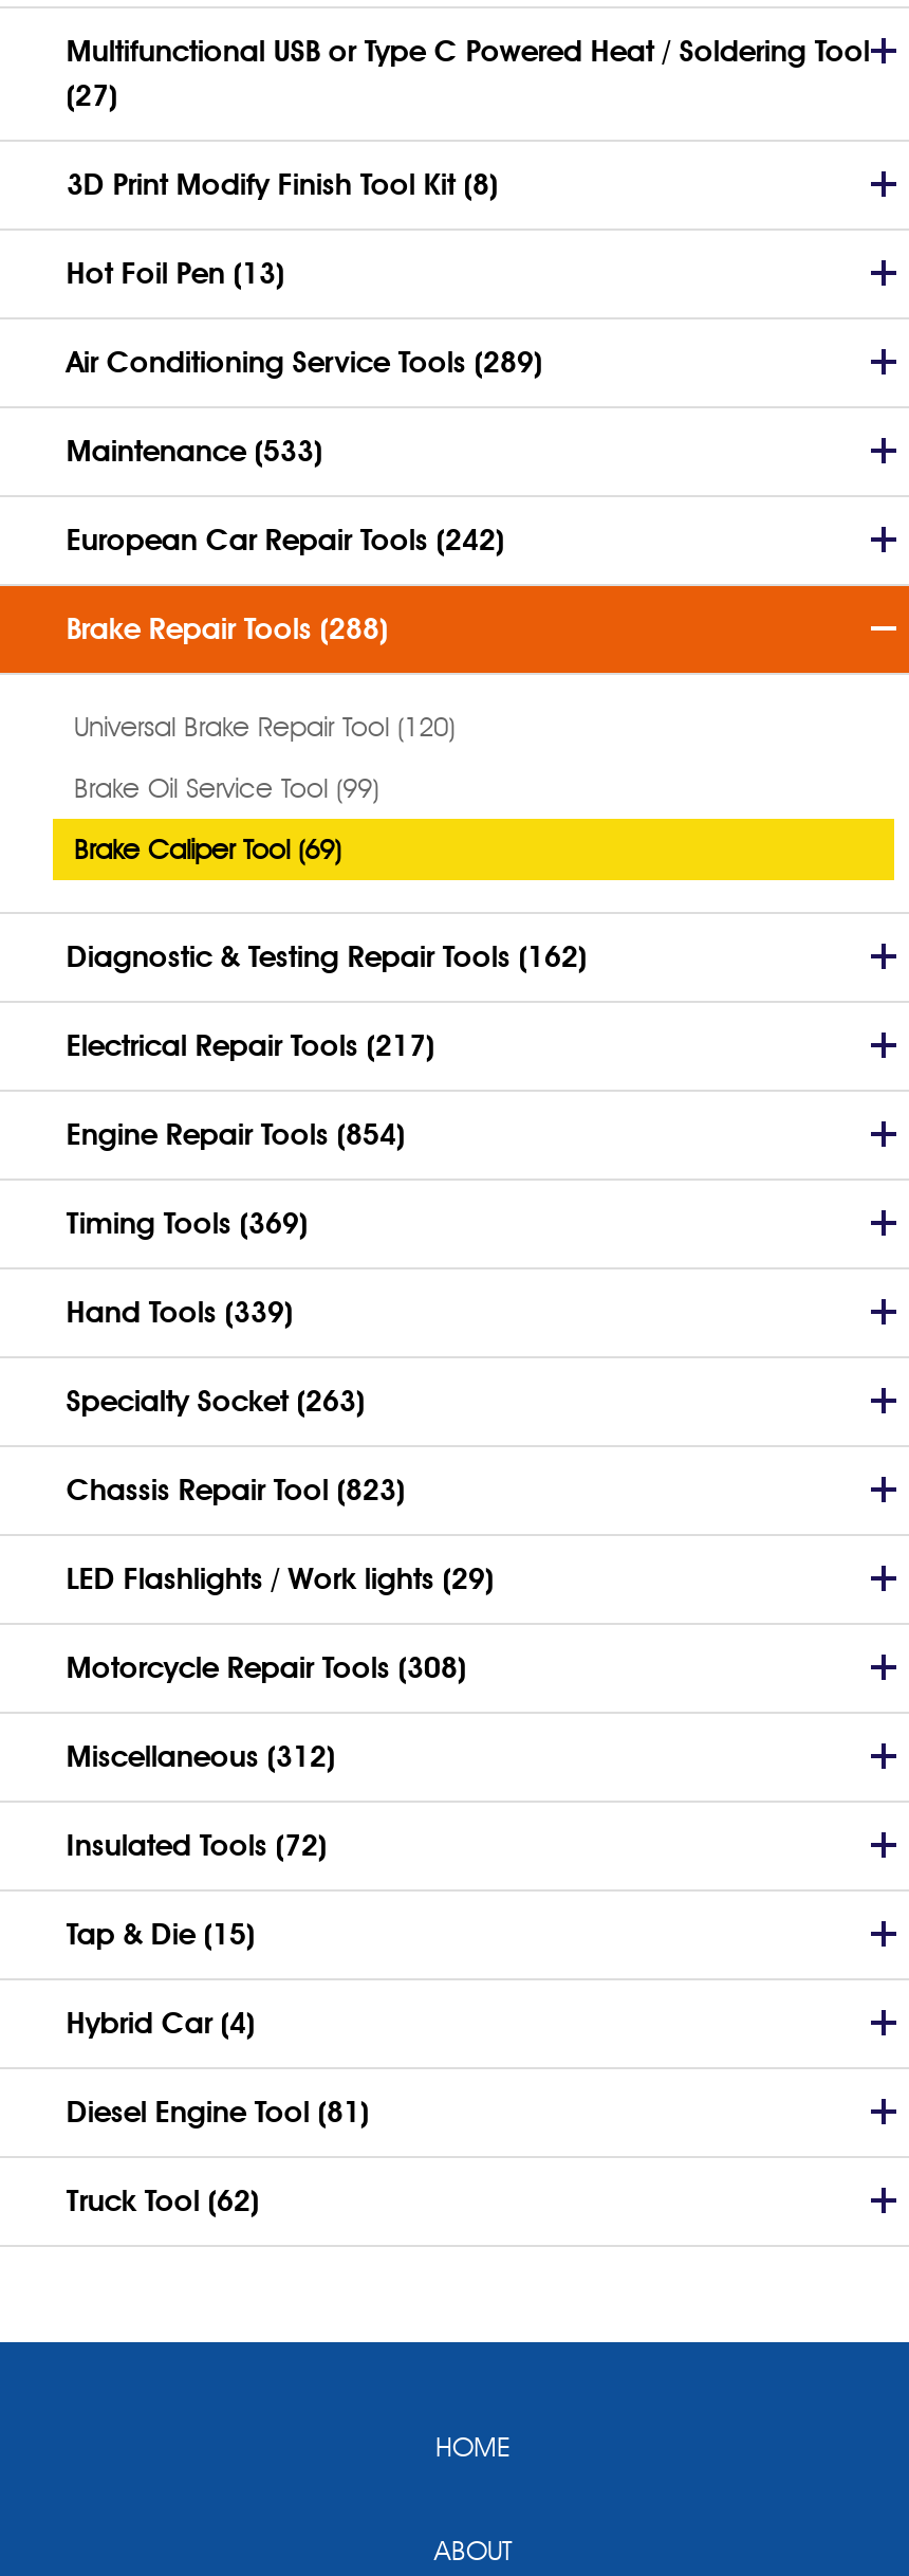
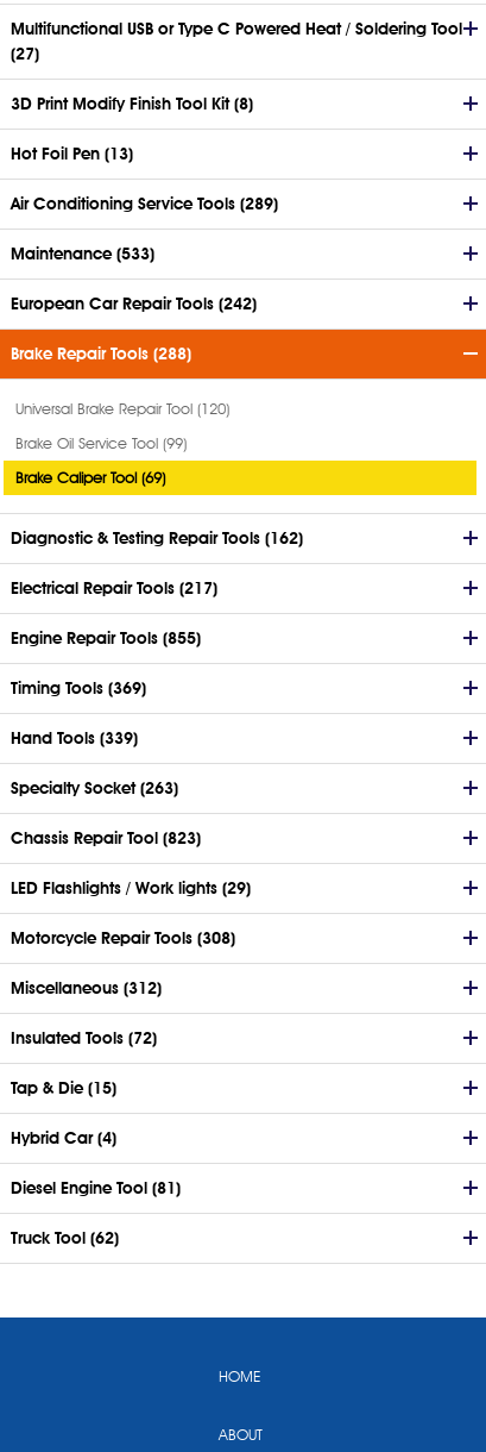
- Engine Repair Tools (854)
+ Engine Repair Tools (855)
